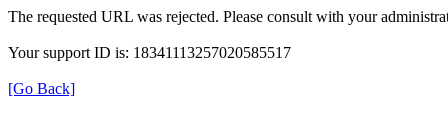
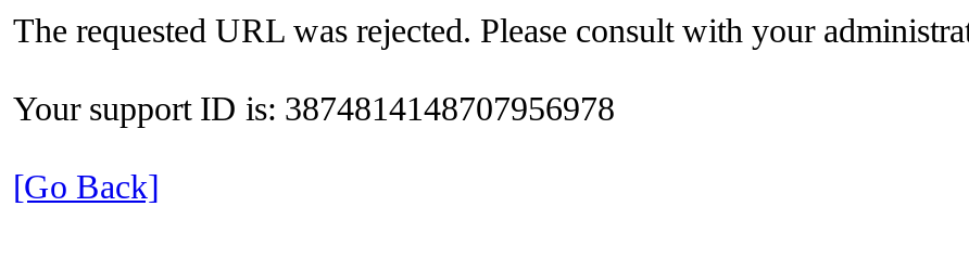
- Your support ID is: 18341113257020585517
+ Your support ID is: 3874814148707956978
